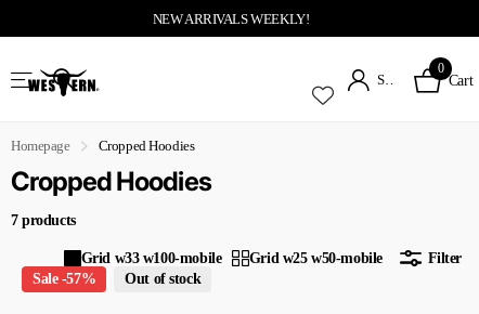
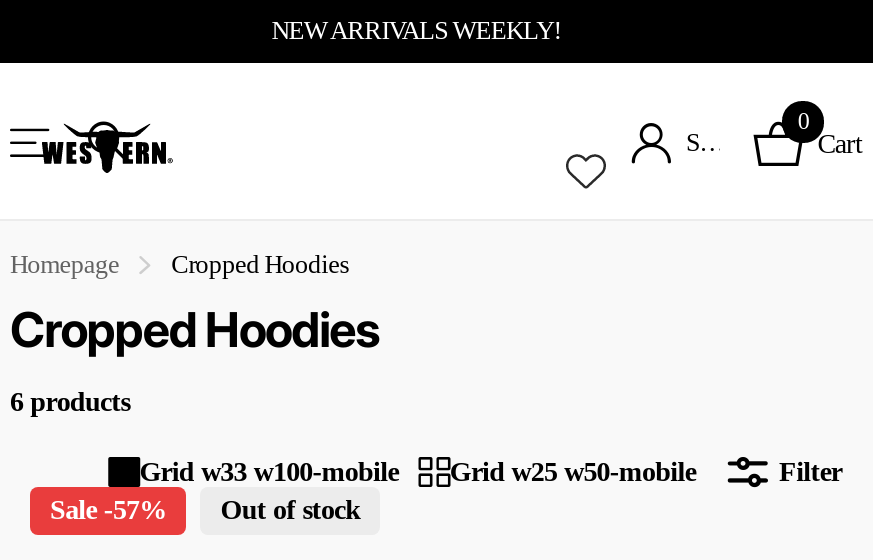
- 7 products
+ 6 products
